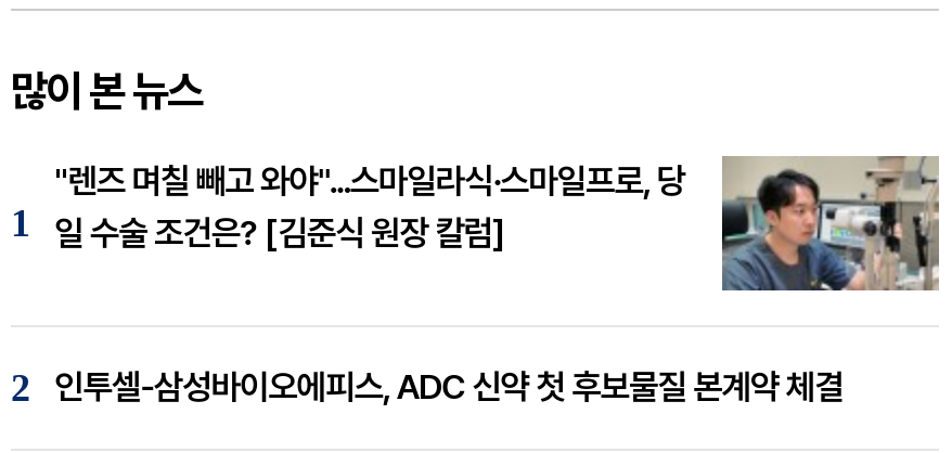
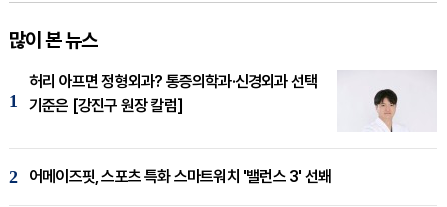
- [image]
- "렌즈 며칠 빼고 와야"...스마일라식·스마일프로, 당
- 일 수술 조건은? [김준식 원장 칼럼]
+ [image]
+ 허리 아프면 정형외과? 통증의학과·신경외과 선택
+ 기준은 [강진구 원장 칼럼]

- 인투셀-삼성바이오에피스, ADC 신약 첫 후보물질 본계약 체결
+ 어메이즈핏, 스포츠 특화 스마트워치 '밸런스 3' 선봬
